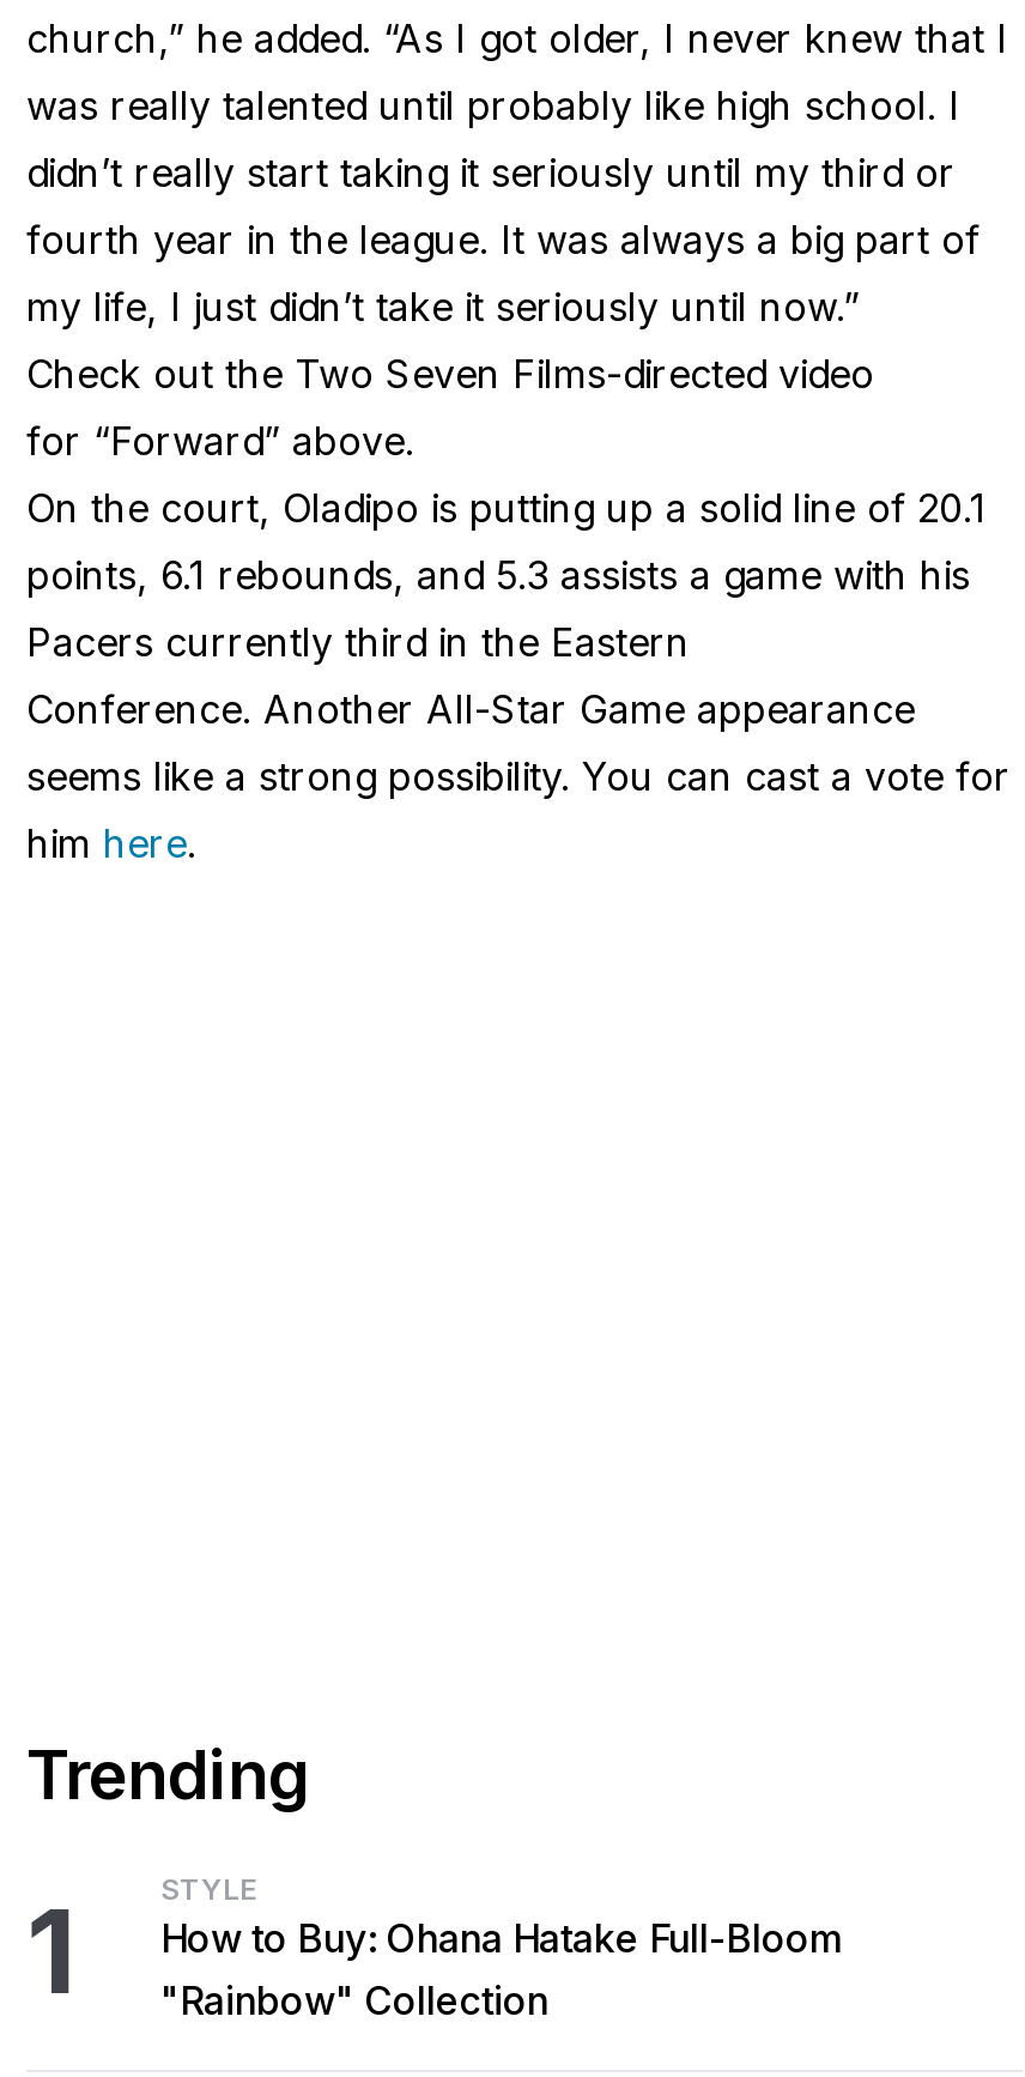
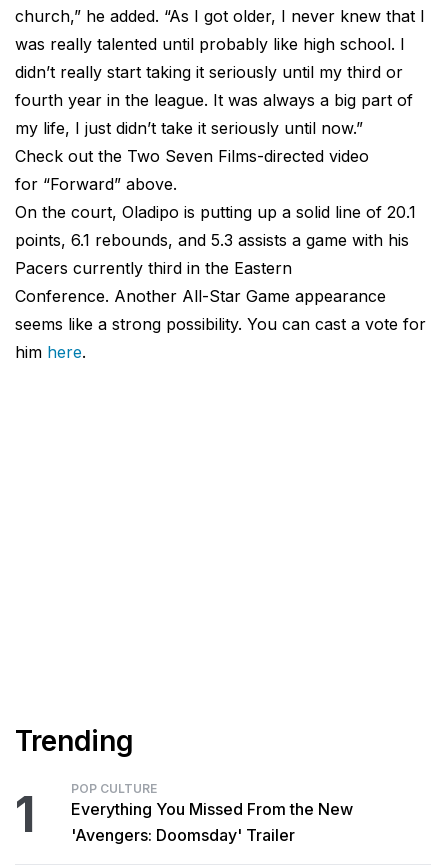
- STYLE
- How to Buy: Ohana Hatake Full-Bloom
- "Rainbow" Collection
+ POP CULTURE
+ Everything You Missed From the New
+ 'Avengers: Doomsday' Trailer
